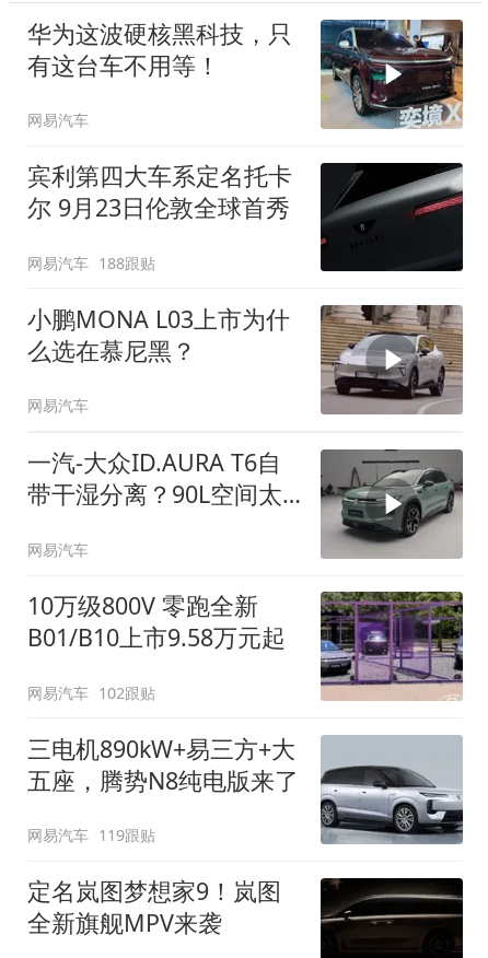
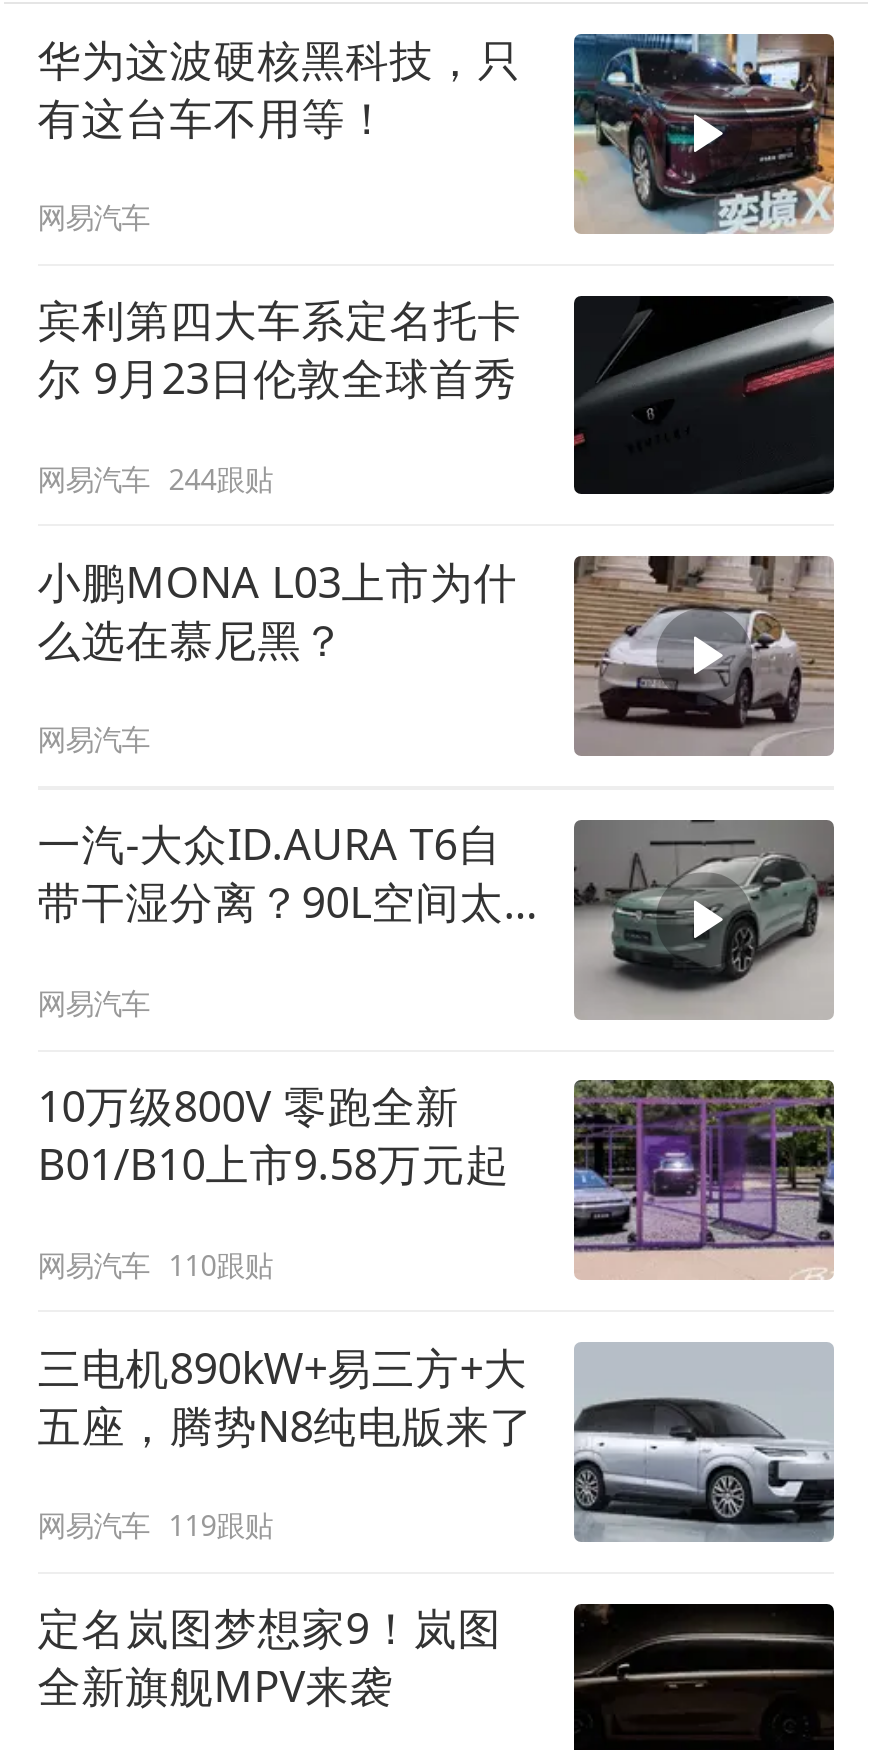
- 网易汽车 188跟贴
+ 网易汽车 244跟贴

- 网易汽车 102跟贴
+ 网易汽车 110跟贴
